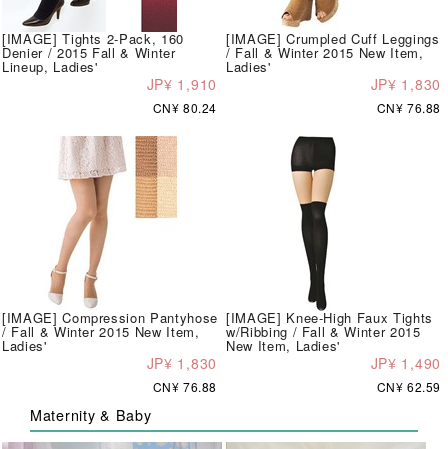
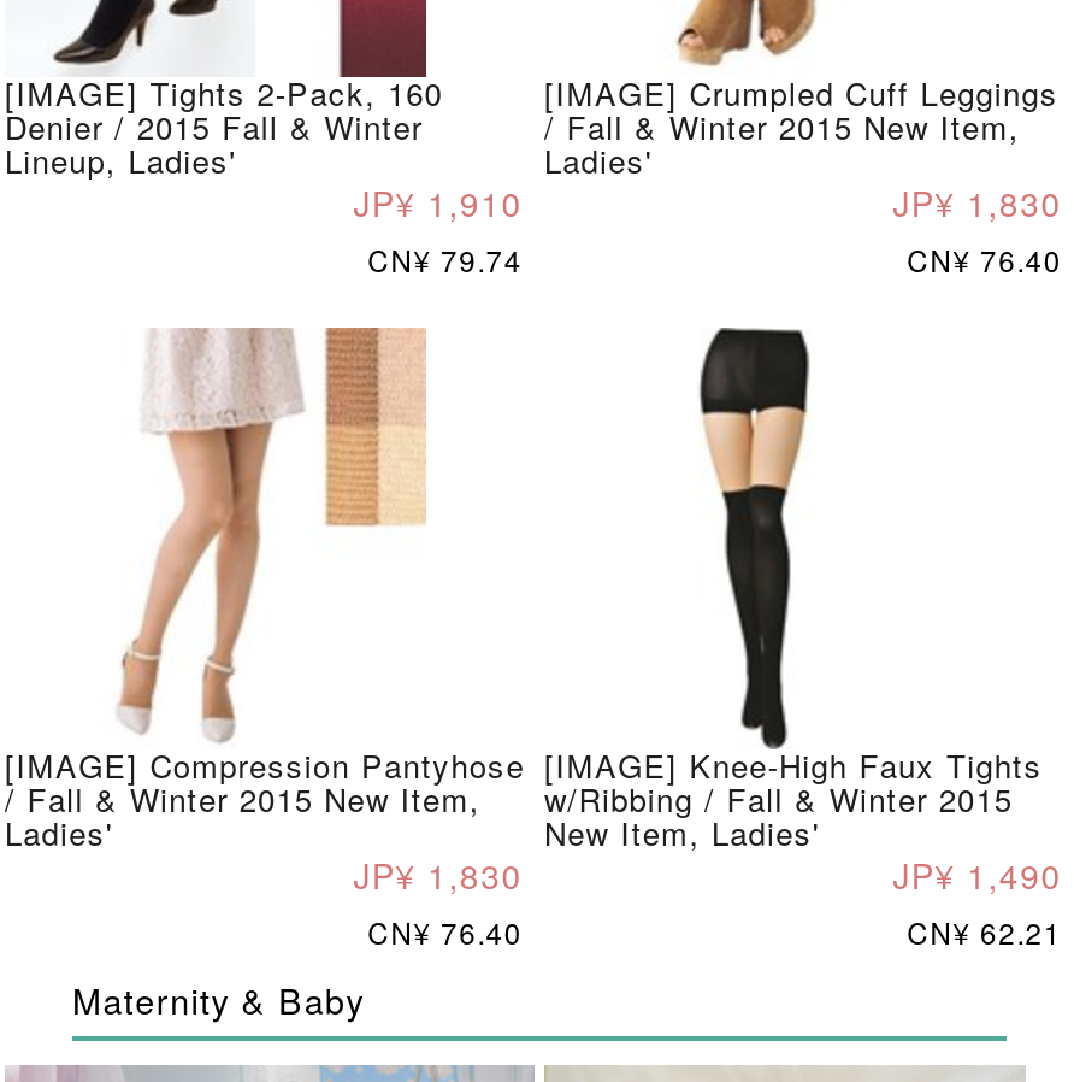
- CN¥ 80.24
+ CN¥ 79.74

- CN¥ 76.88
+ CN¥ 76.40

- CN¥ 76.88
+ CN¥ 76.40

- CN¥ 62.59
+ CN¥ 62.21
